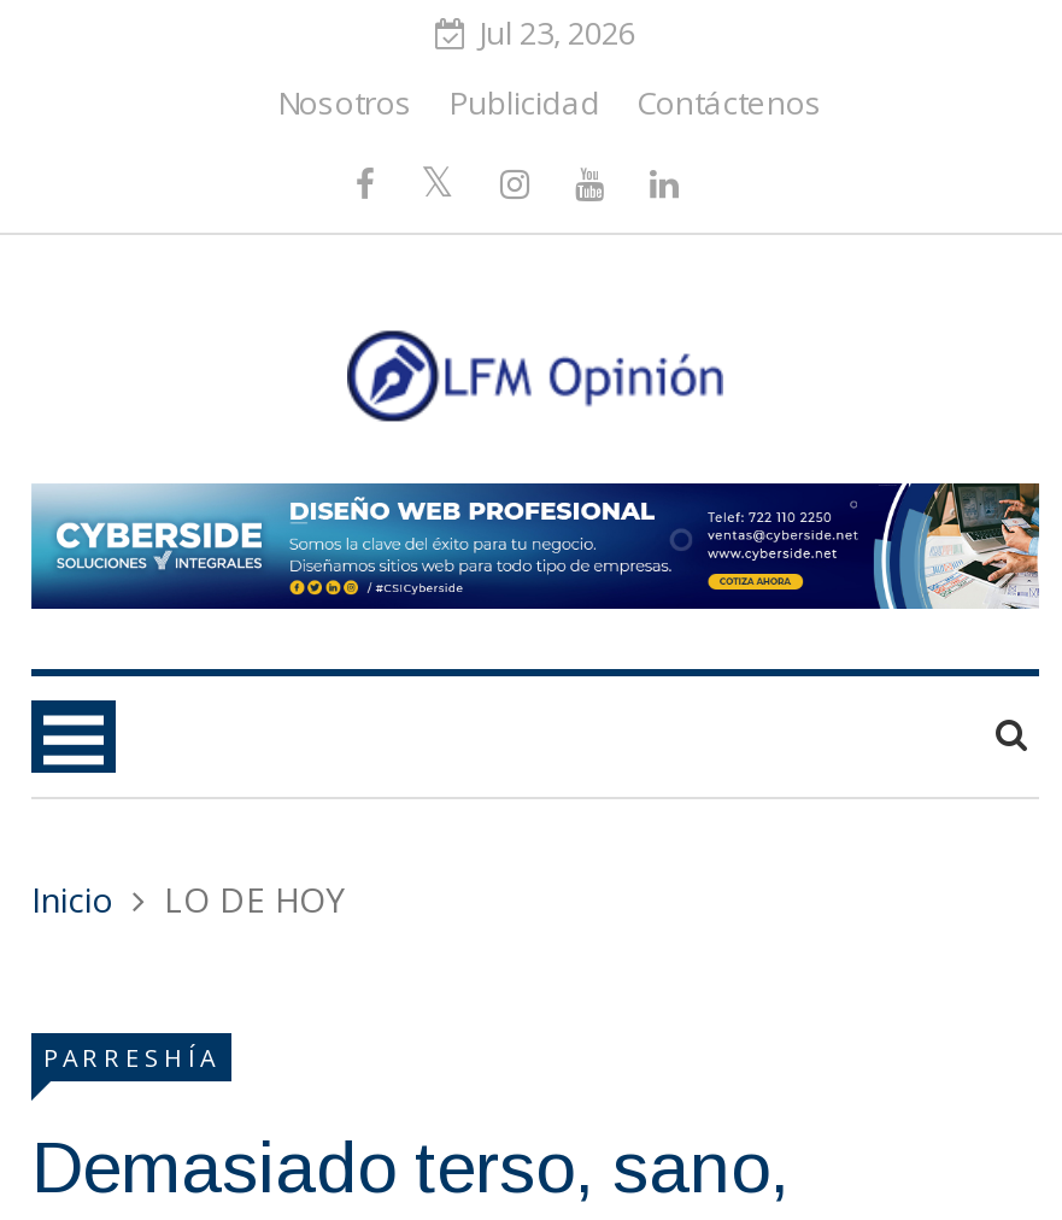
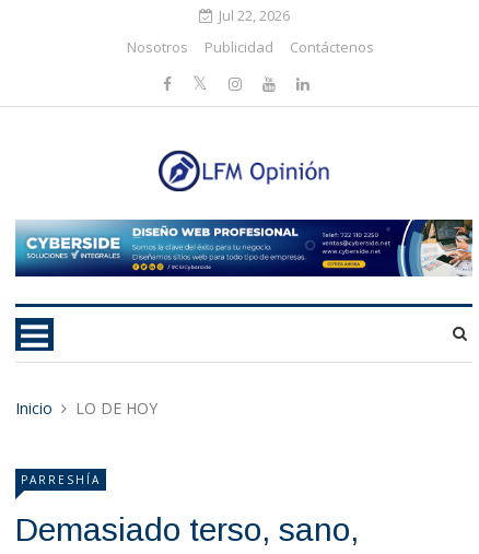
- Jul 23, 2026
+ Jul 22, 2026
